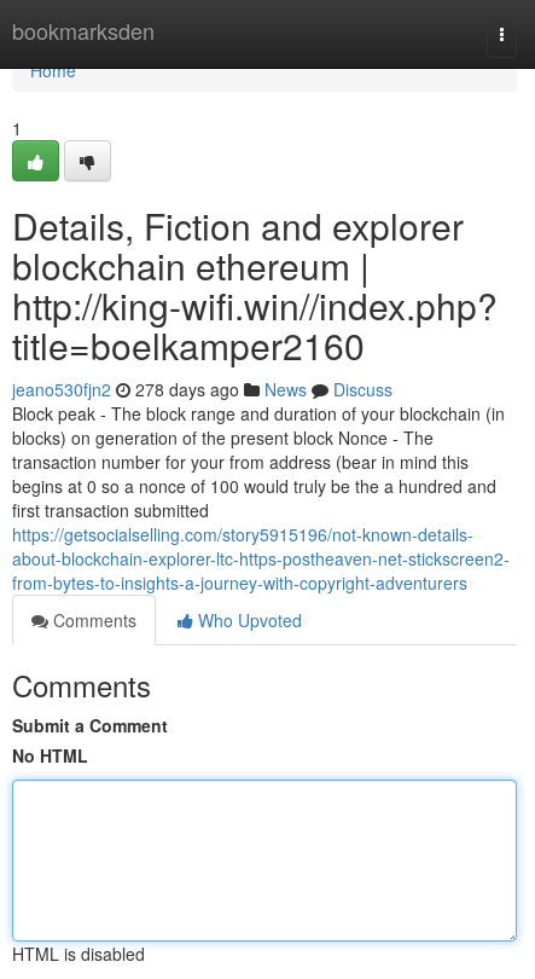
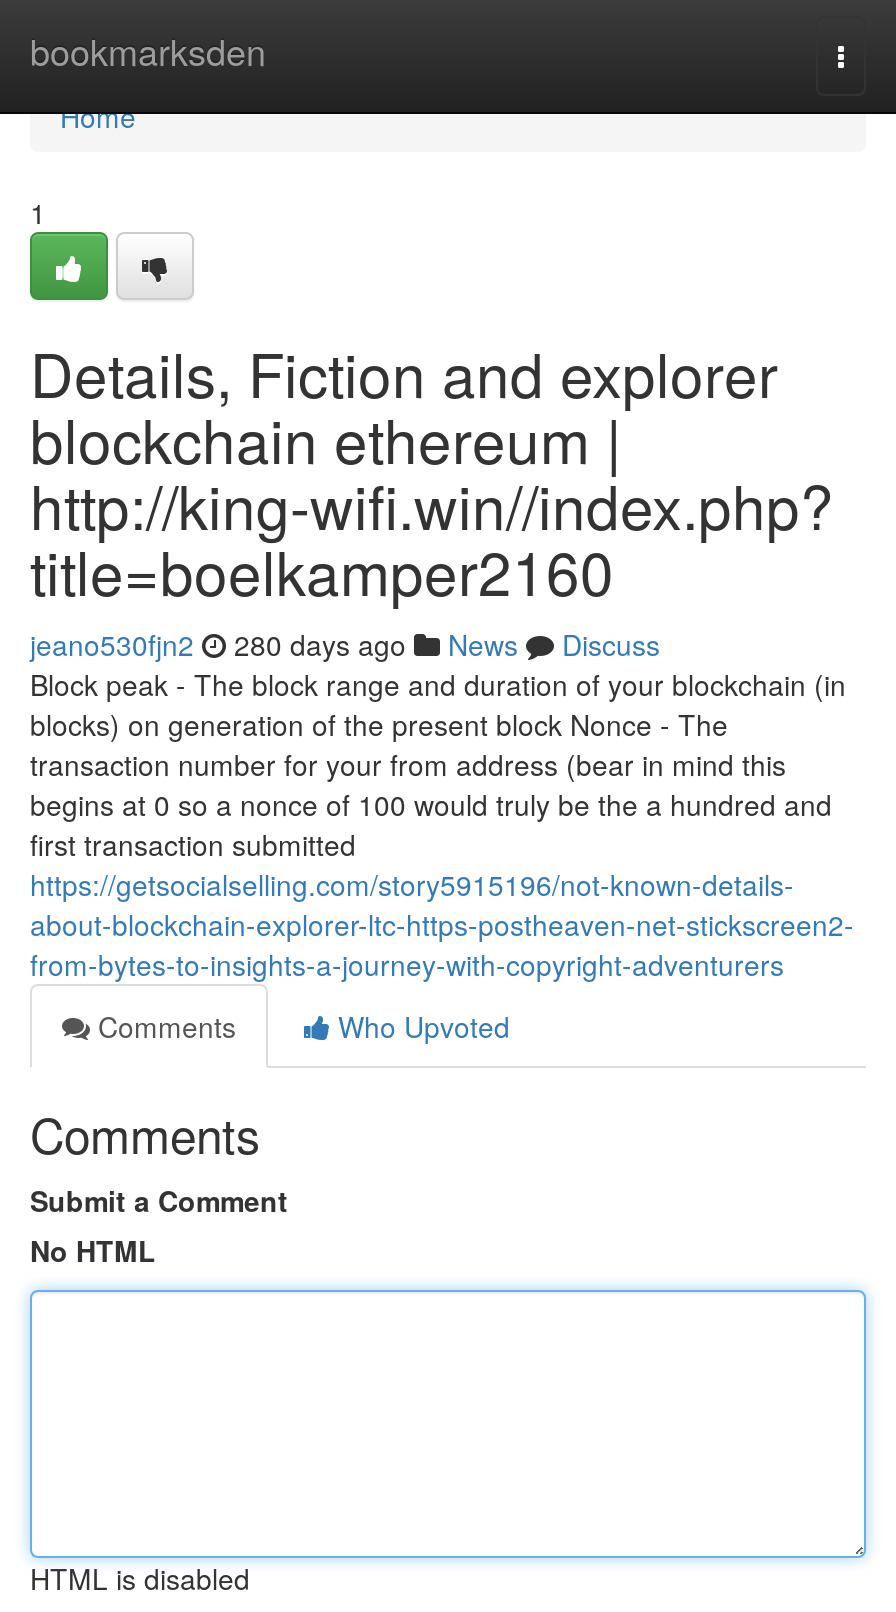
- jeano530fjn2 278 days ago News Discuss
+ jeano530fjn2 280 days ago News Discuss
